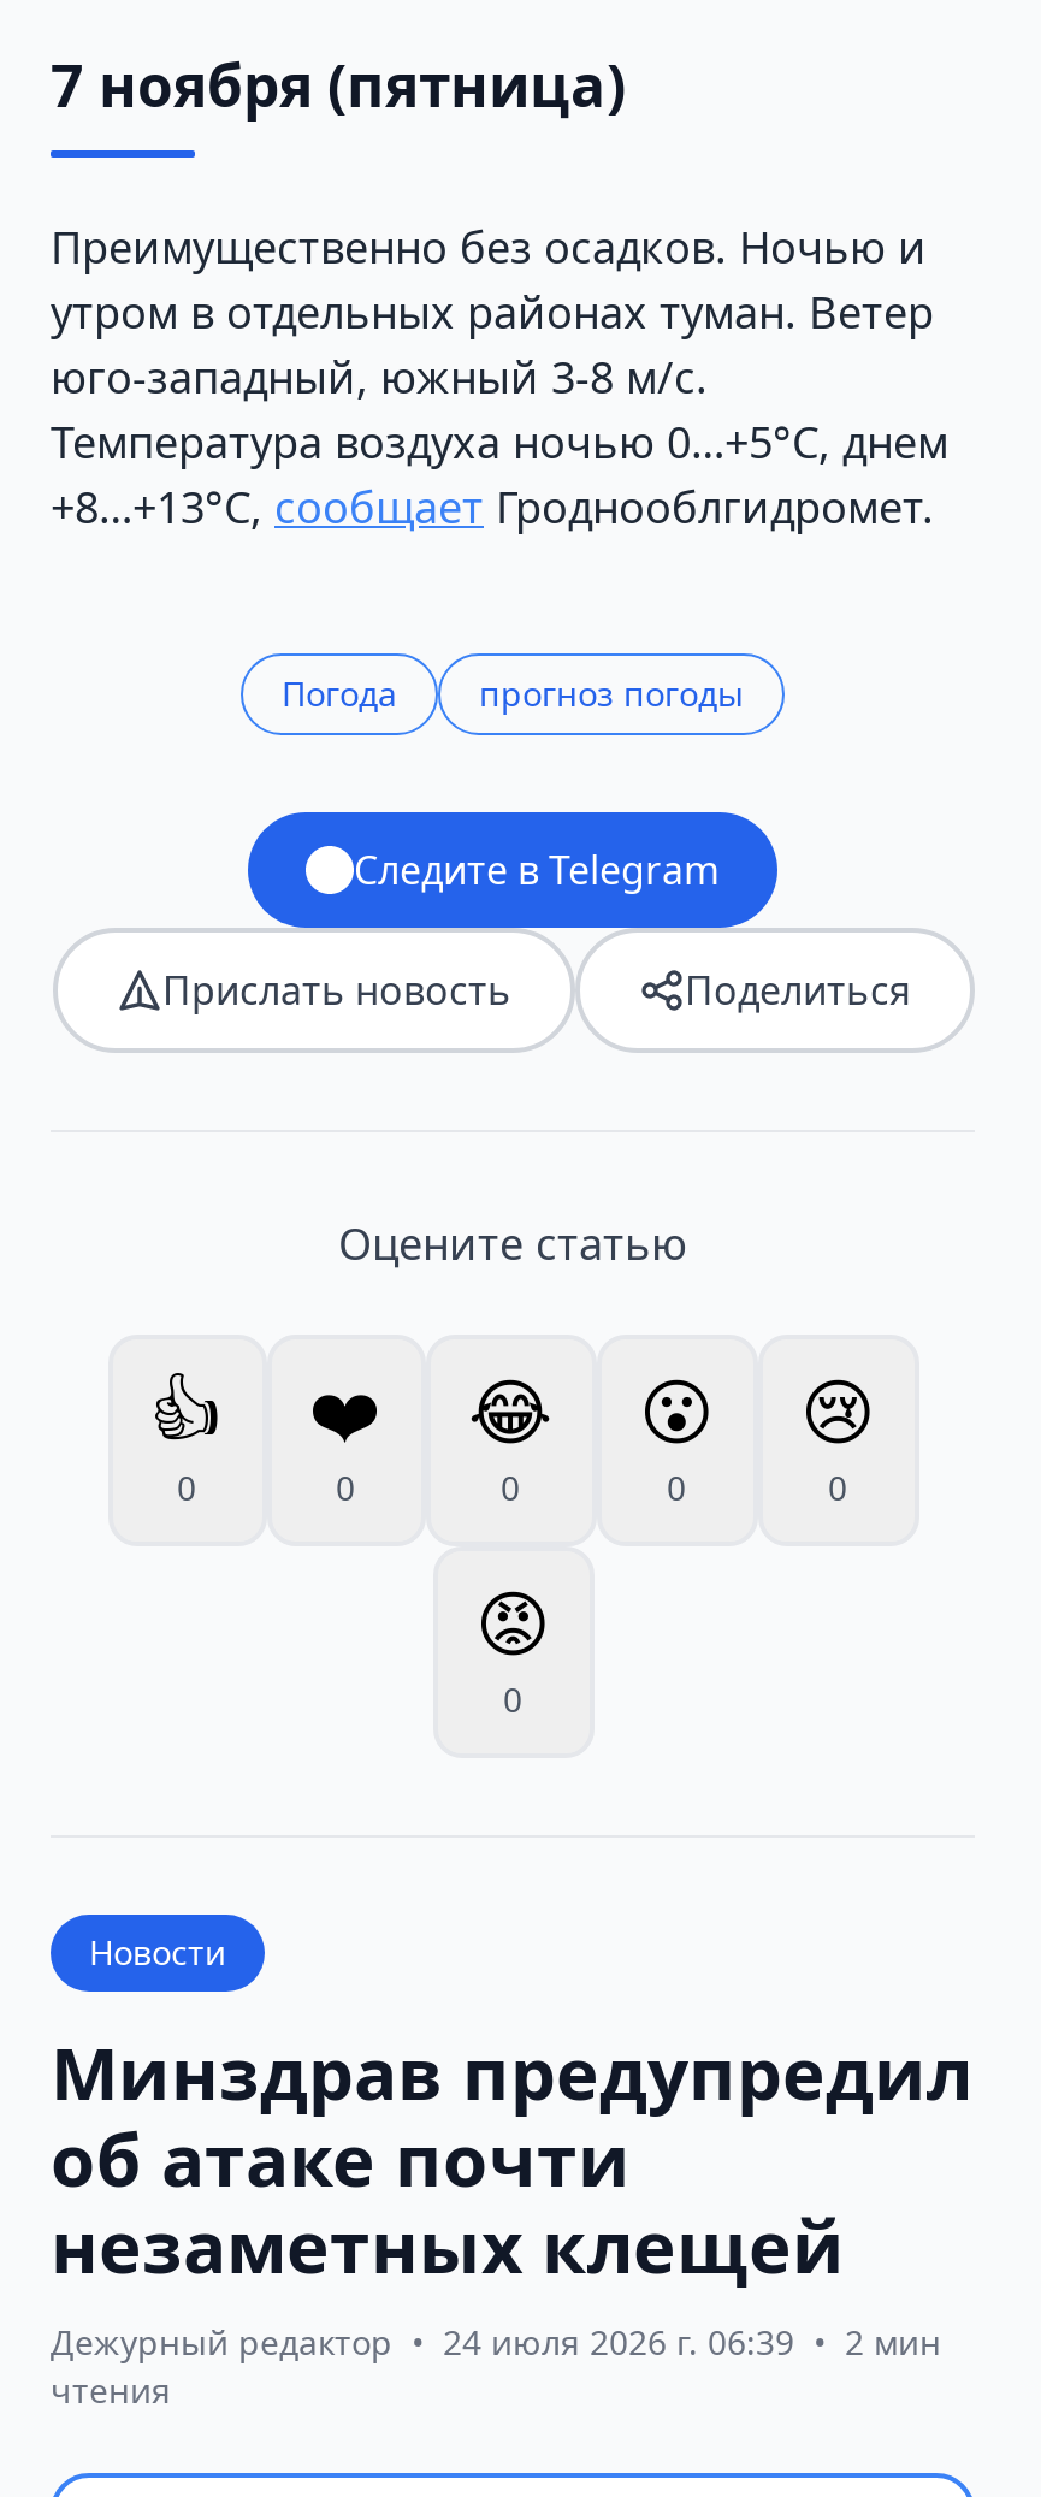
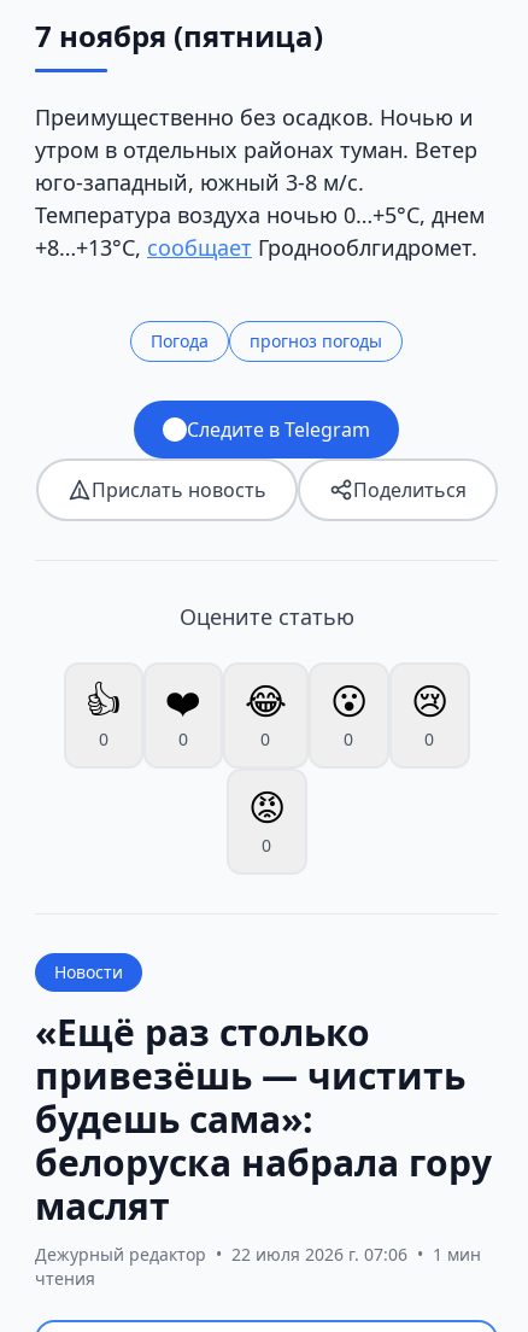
- Минздрав предупредил
- об атаке почти
- незаметных клещей
- Дежурный редактор • 24 июля 2026 г. 06:39 • 2 мин
+ «Ещё раз столько
+ привезёшь — чистить
+ будешь сама»:
+ белоруска набрала гору
+ маслят
+ Дежурный редактор • 22 июля 2026 г. 07:06 • 1 мин
